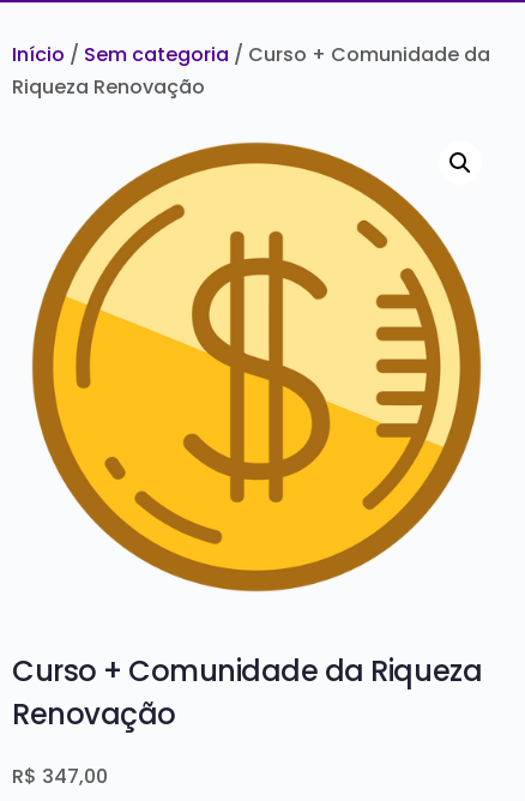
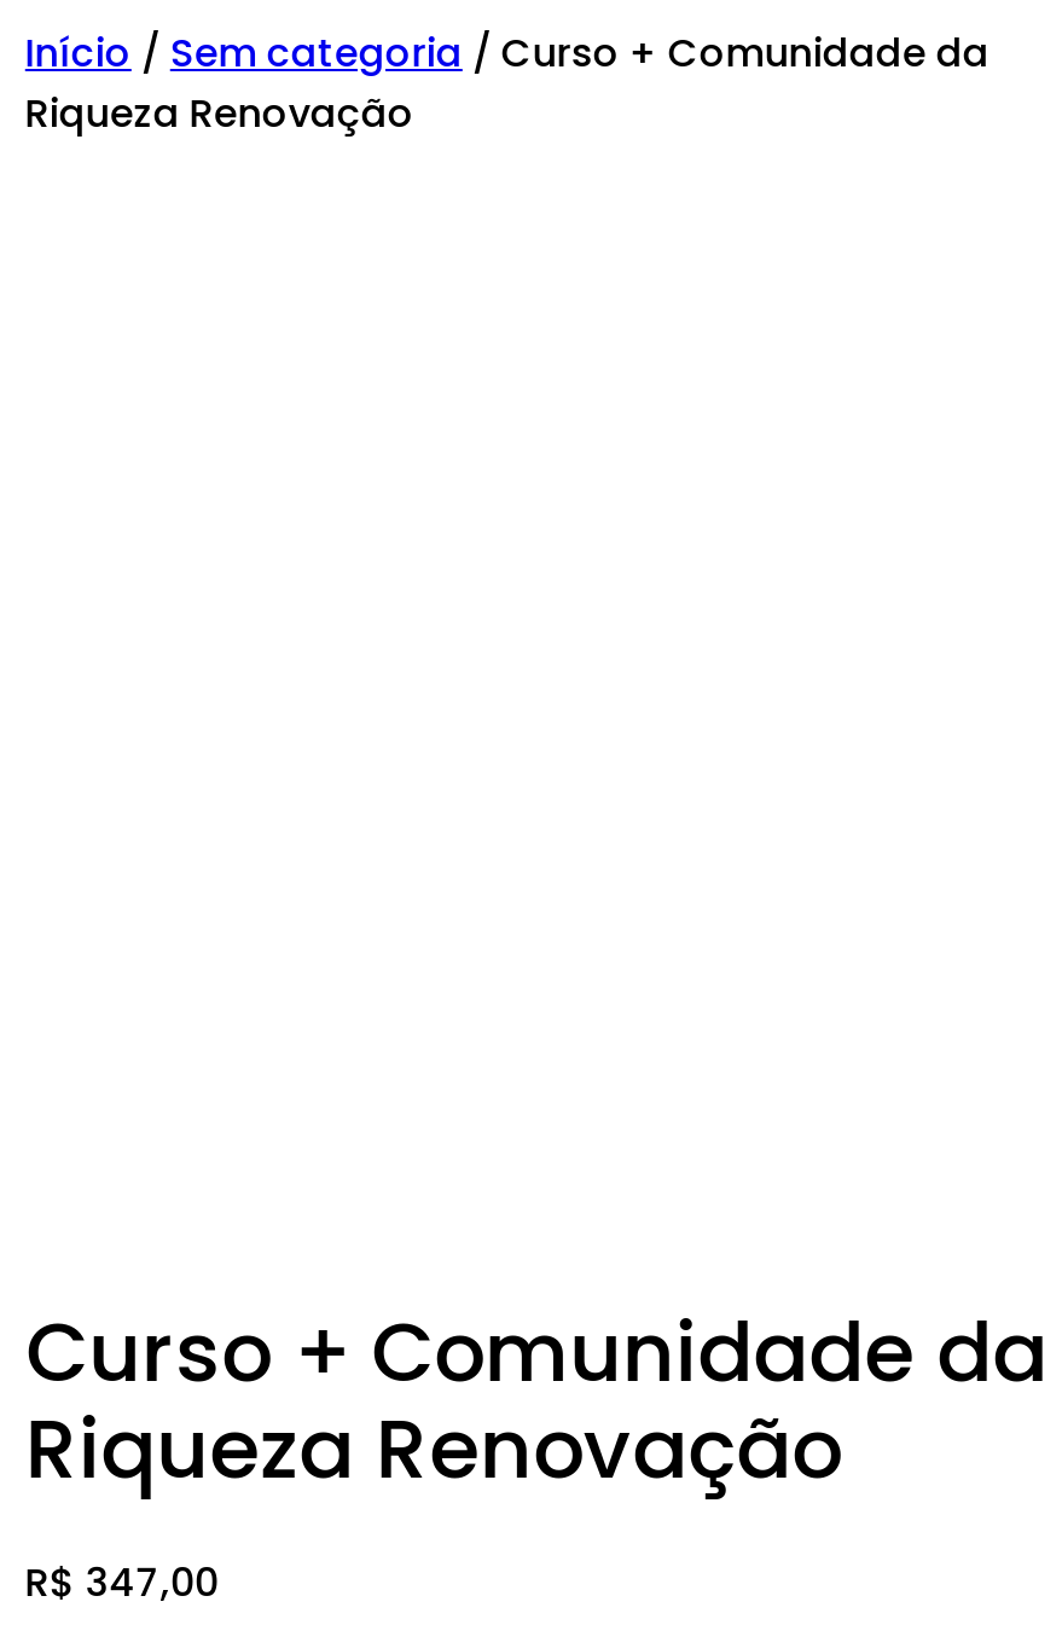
- [image]
